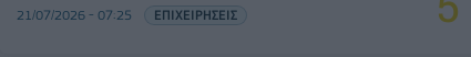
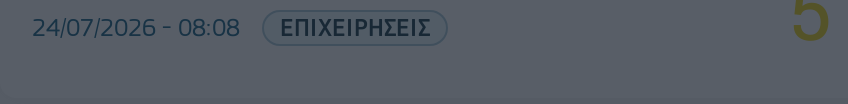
- 21/07/2026 - 07:25 ΕΠΙΧΕΙΡΗΣΕΙΣ
+ 24/07/2026 - 08:08 ΕΠΙΧΕΙΡΗΣΕΙΣ
